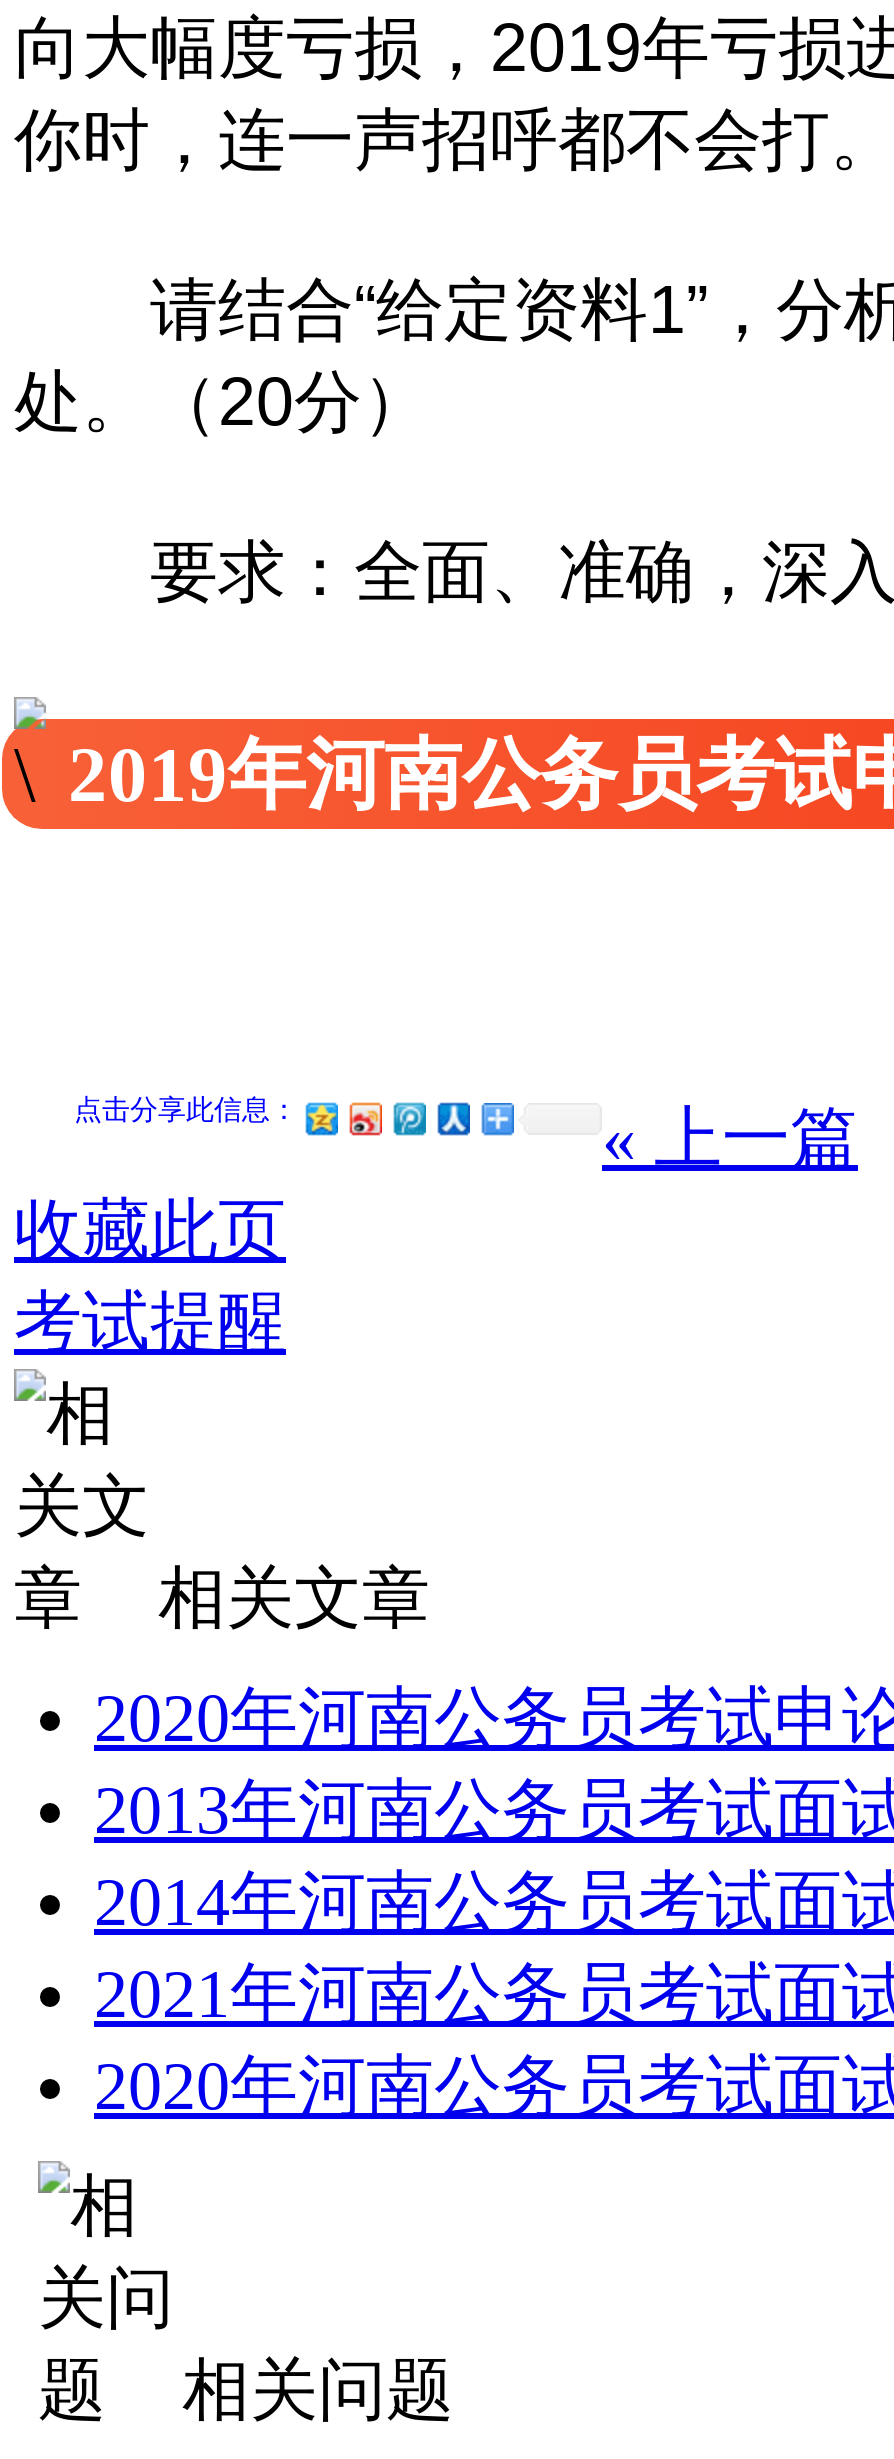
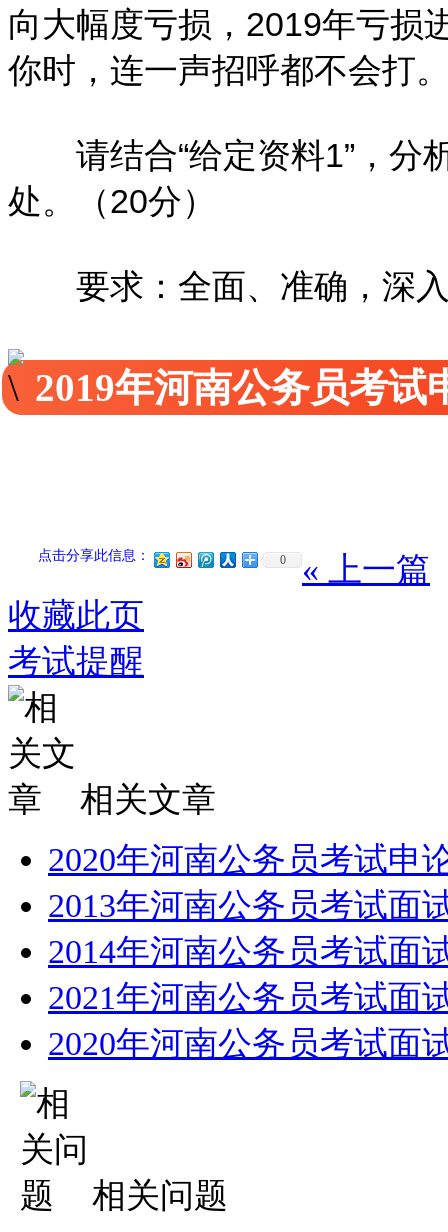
+ 0
